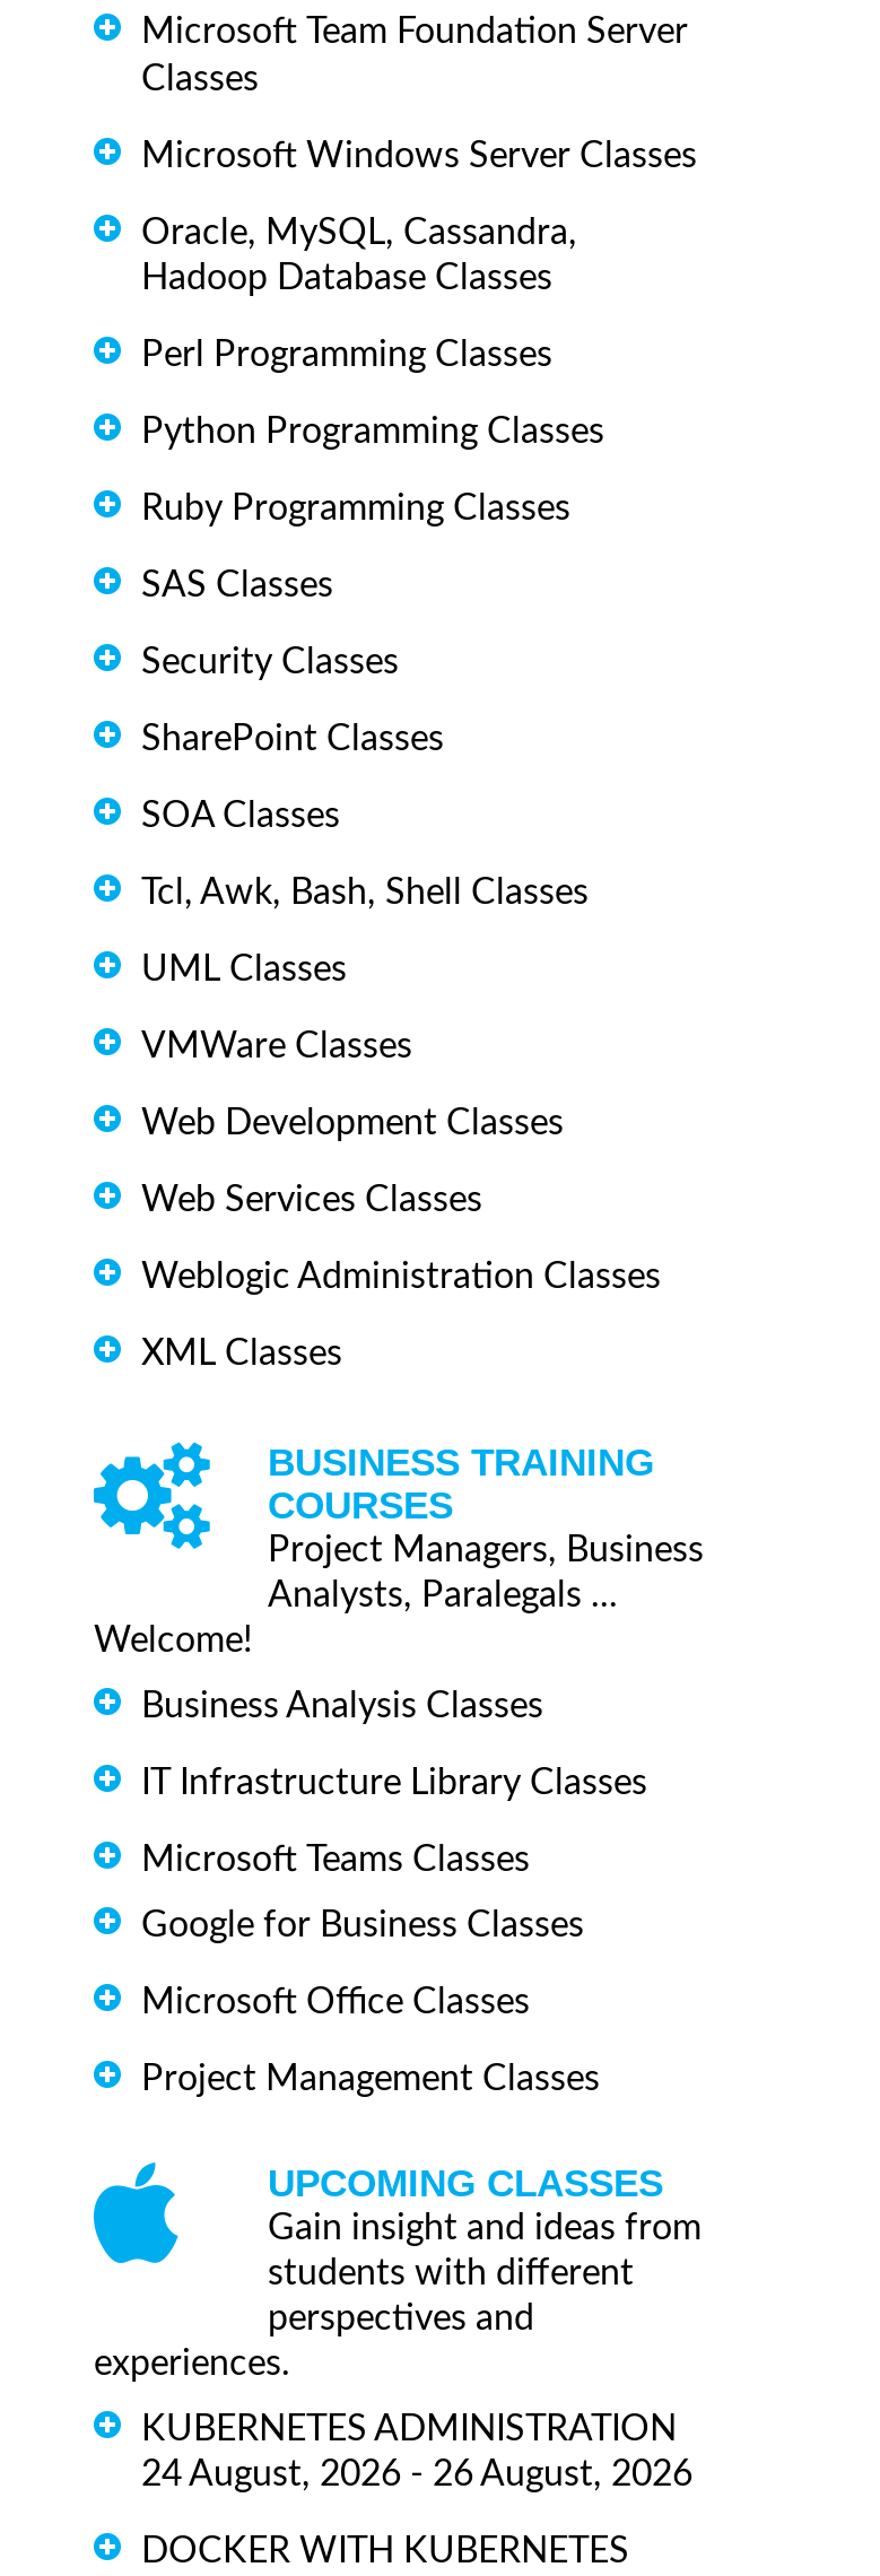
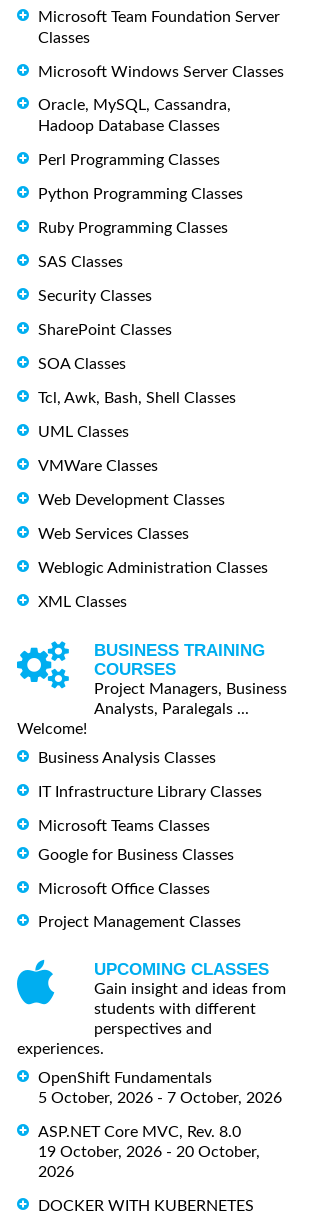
- KUBERNETES ADMINISTRATION
- 24 August, 2026 - 26 August, 2026
+ OpenShift Fundamentals
+ 5 October, 2026 - 7 October, 2026
+ ASP.NET Core MVC, Rev. 8.0
+ 19 October, 2026 - 20 October,
+ 2026
